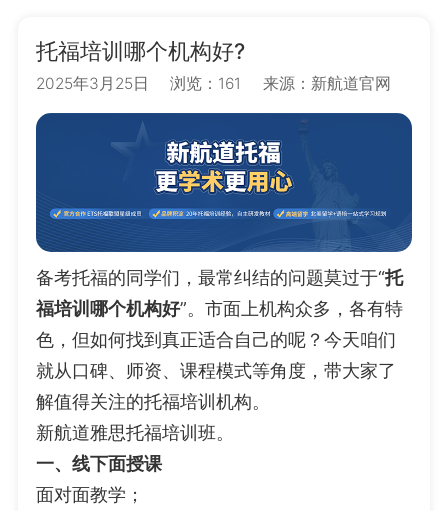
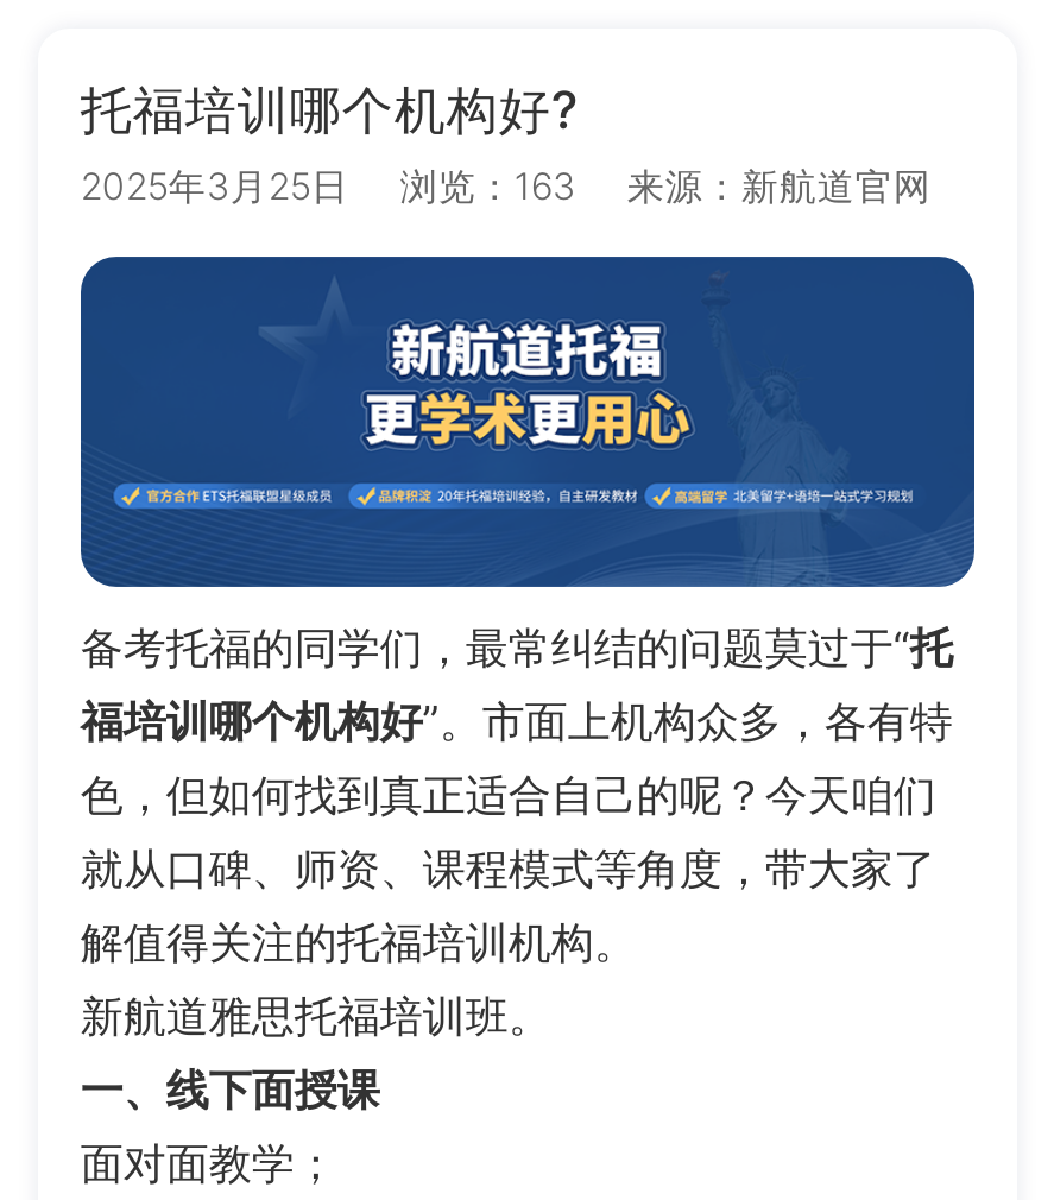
- 2025年3月25日 浏览：161 来源：新航道官网
+ 2025年3月25日 浏览：163 来源：新航道官网
